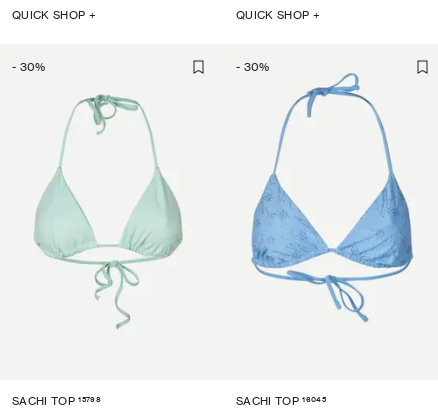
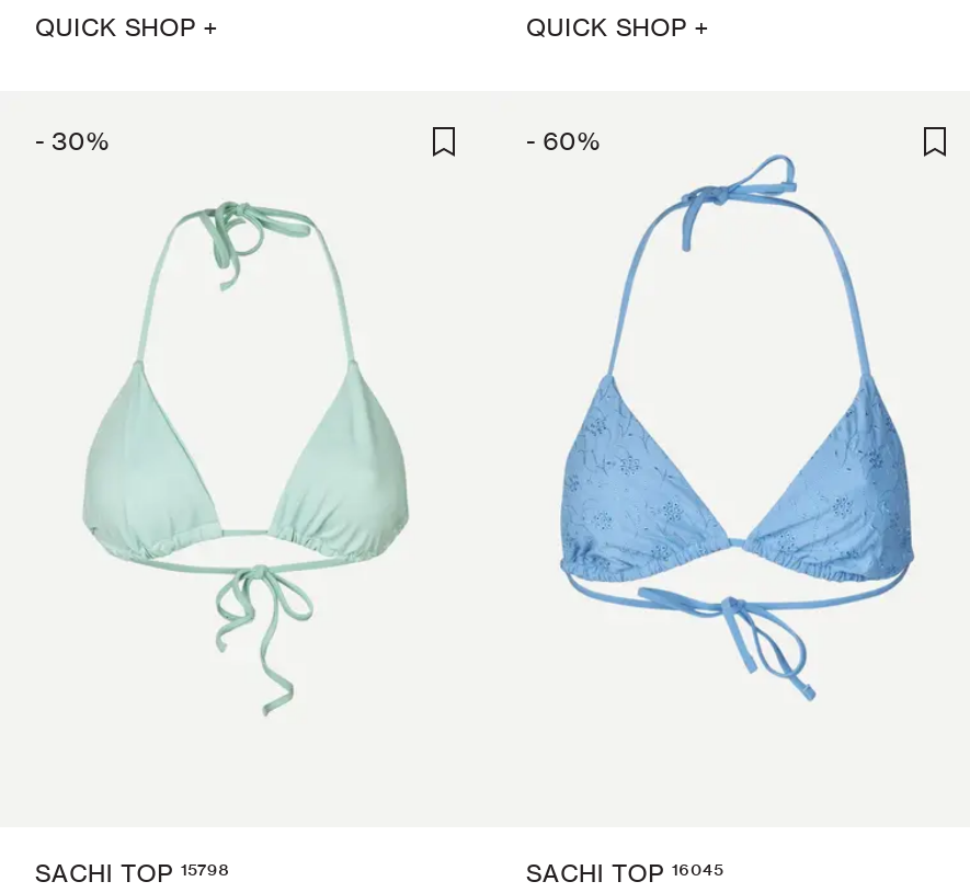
- - 30%
+ - 60%
